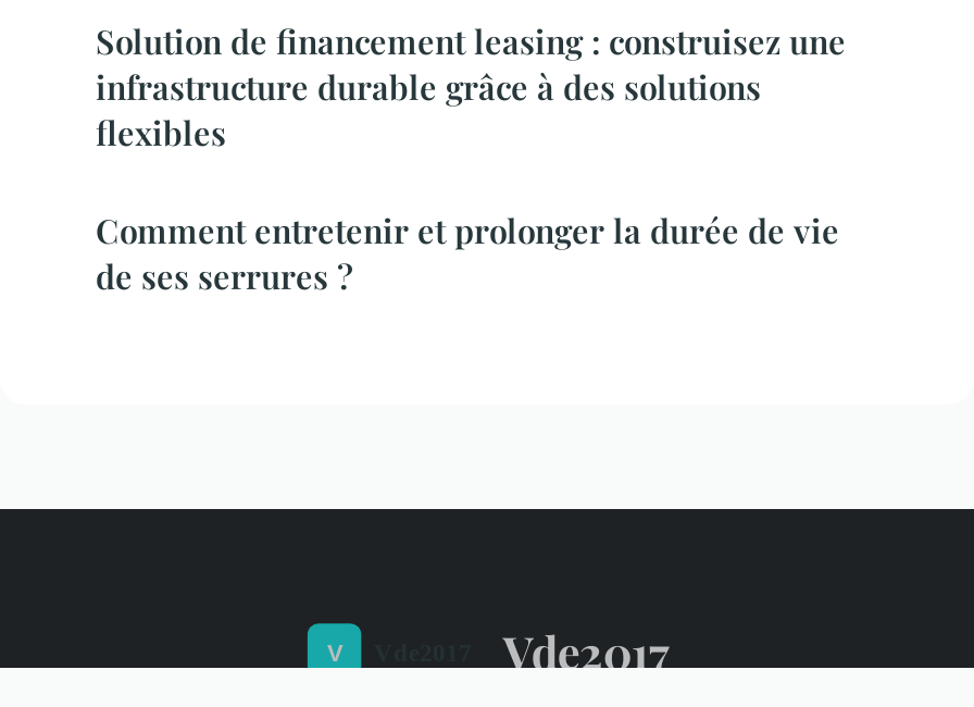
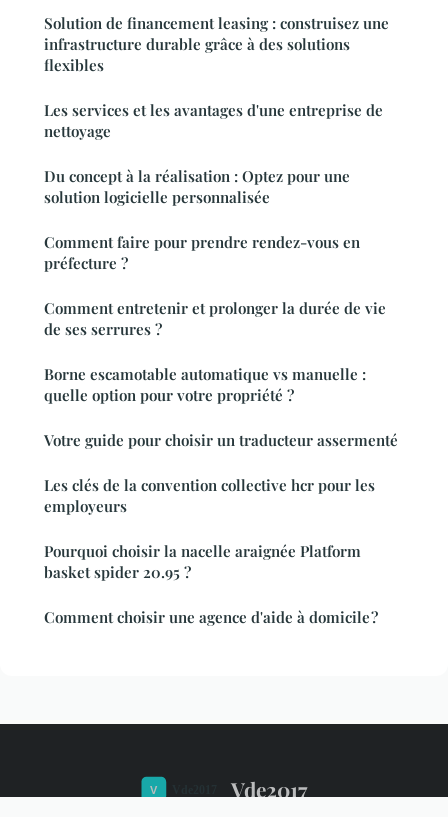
+ Les services et les avantages d'une entreprise de
+ nettoyage
+ Du concept à la réalisation : Optez pour une
+ solution logicielle personnalisée
+ Comment faire pour prendre rendez-vous en
+ préfecture ?

+ Borne escamotable automatique vs manuelle :
+ quelle option pour votre propriété ?
+ Votre guide pour choisir un traducteur assermenté
+ Les clés de la convention collective hcr pour les
+ employeurs
+ Pourquoi choisir la nacelle araignée Platform
+ basket spider 20.95 ?
+ Comment choisir une agence d'aide à domicile ?
